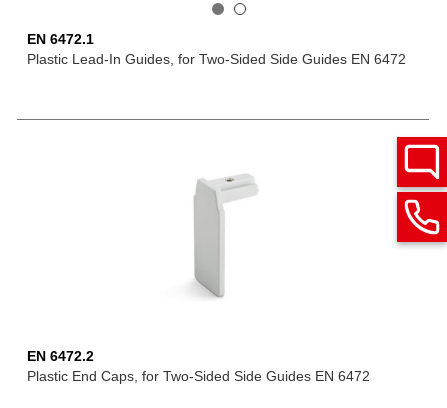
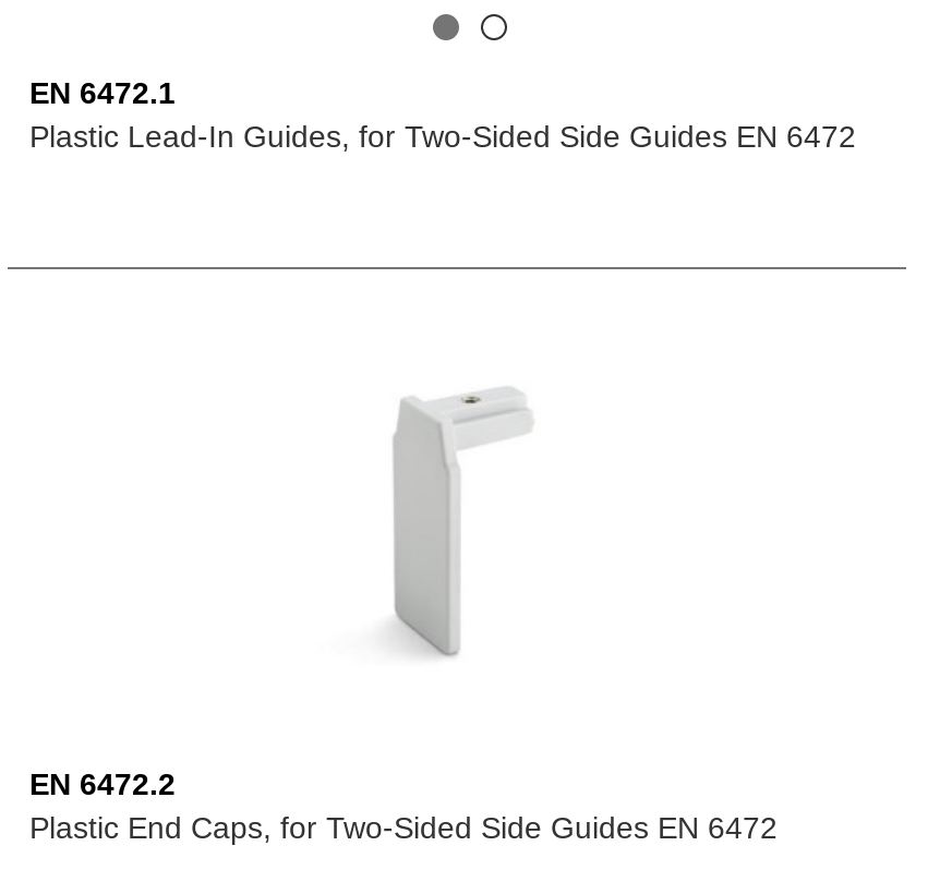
- [image]
